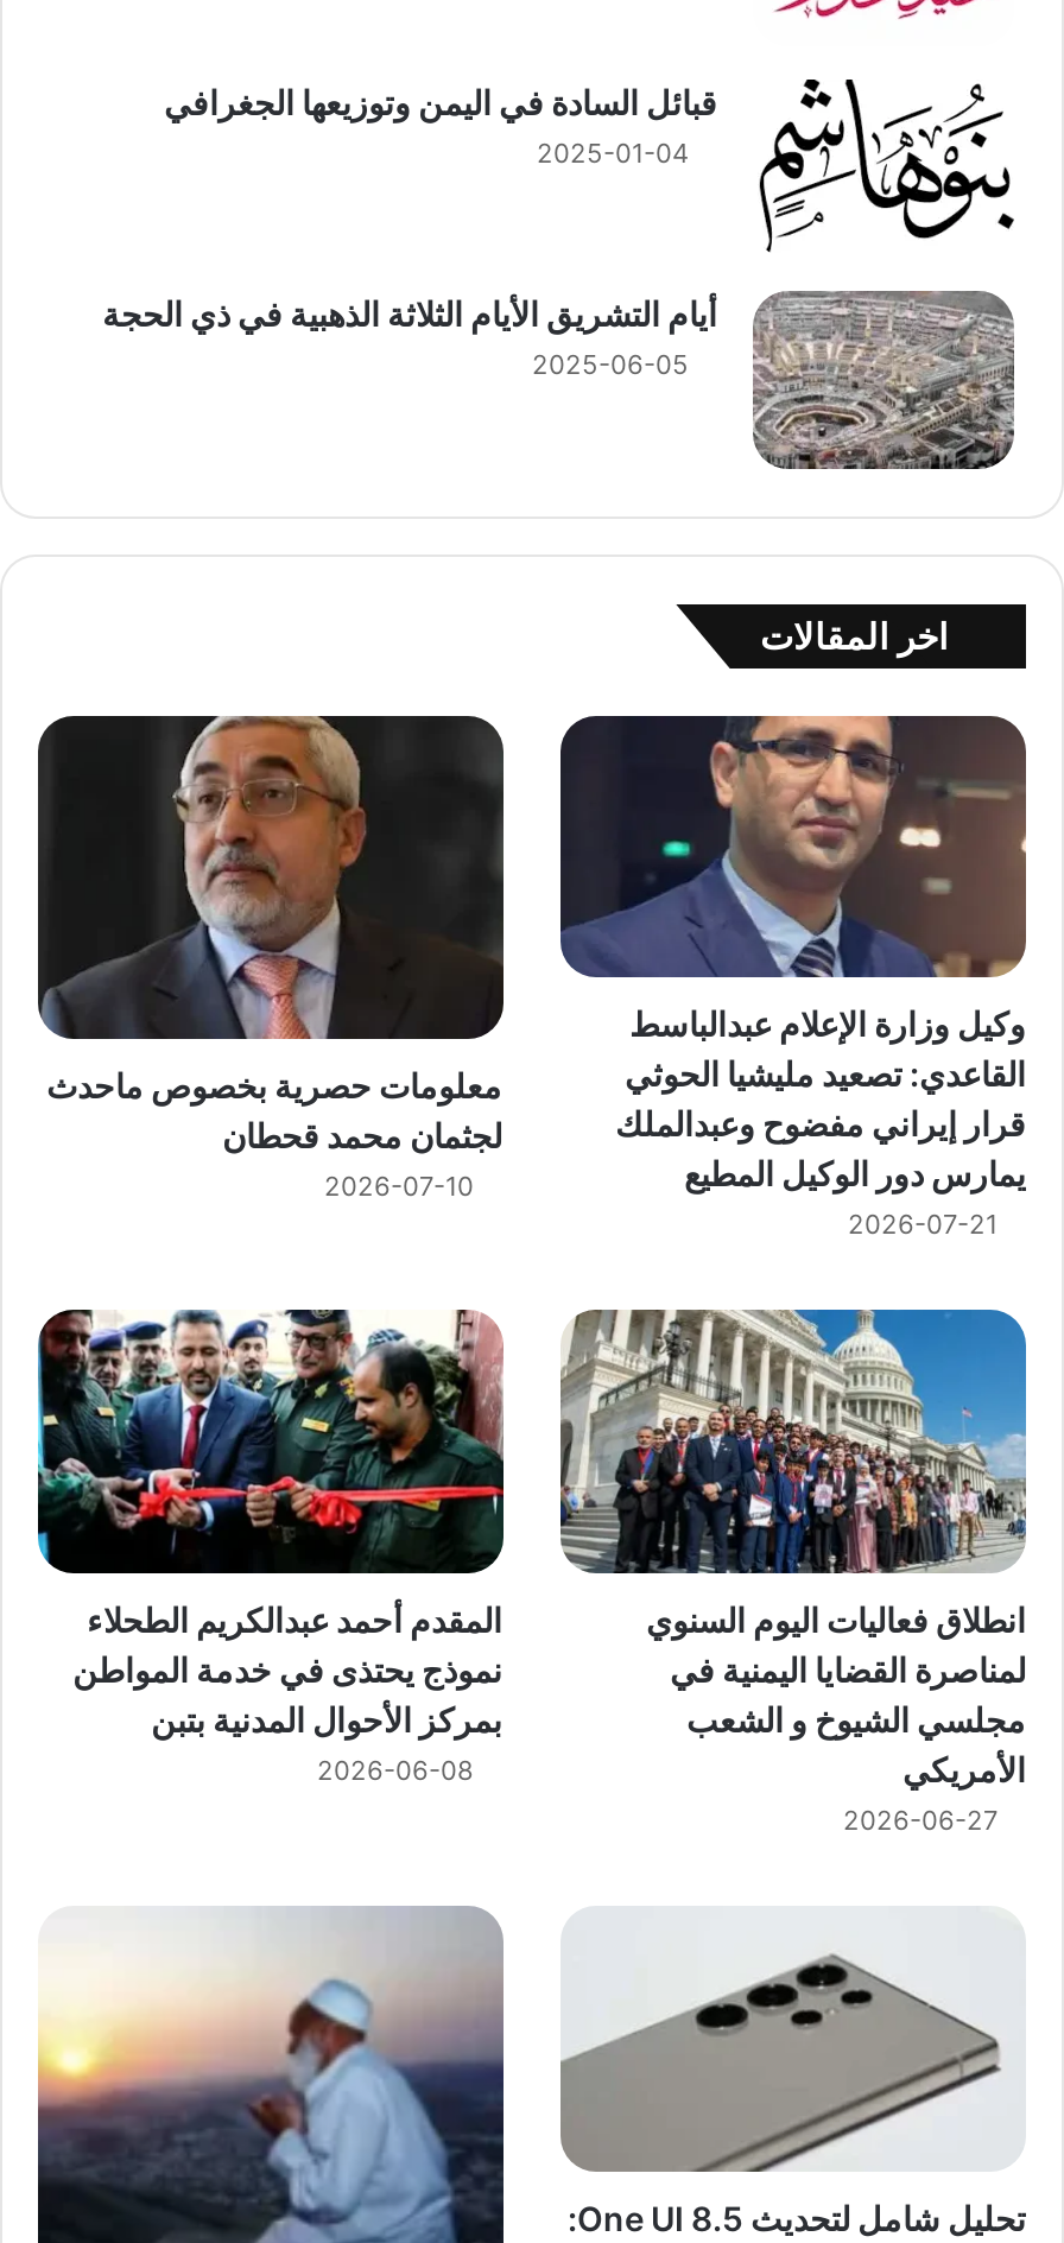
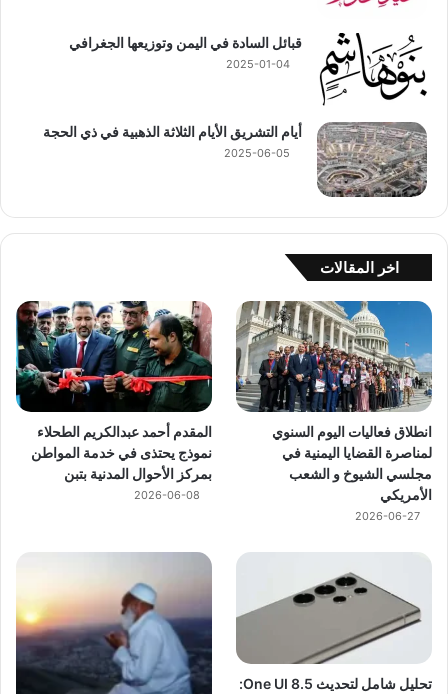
- [image]
- معلومات حصرية بخصوص ماحدث
- لجثمان محمد قحطان
- 2026-07-10

- [image]
- وكيل وزارة الإعلام عبدالباسط
- القاعدي: تصعيد مليشيا الحوثي
- قرار إيراني مفضوح وعبدالملك
- يمارس دور الوكيل المطيع
- 2026-07-21
